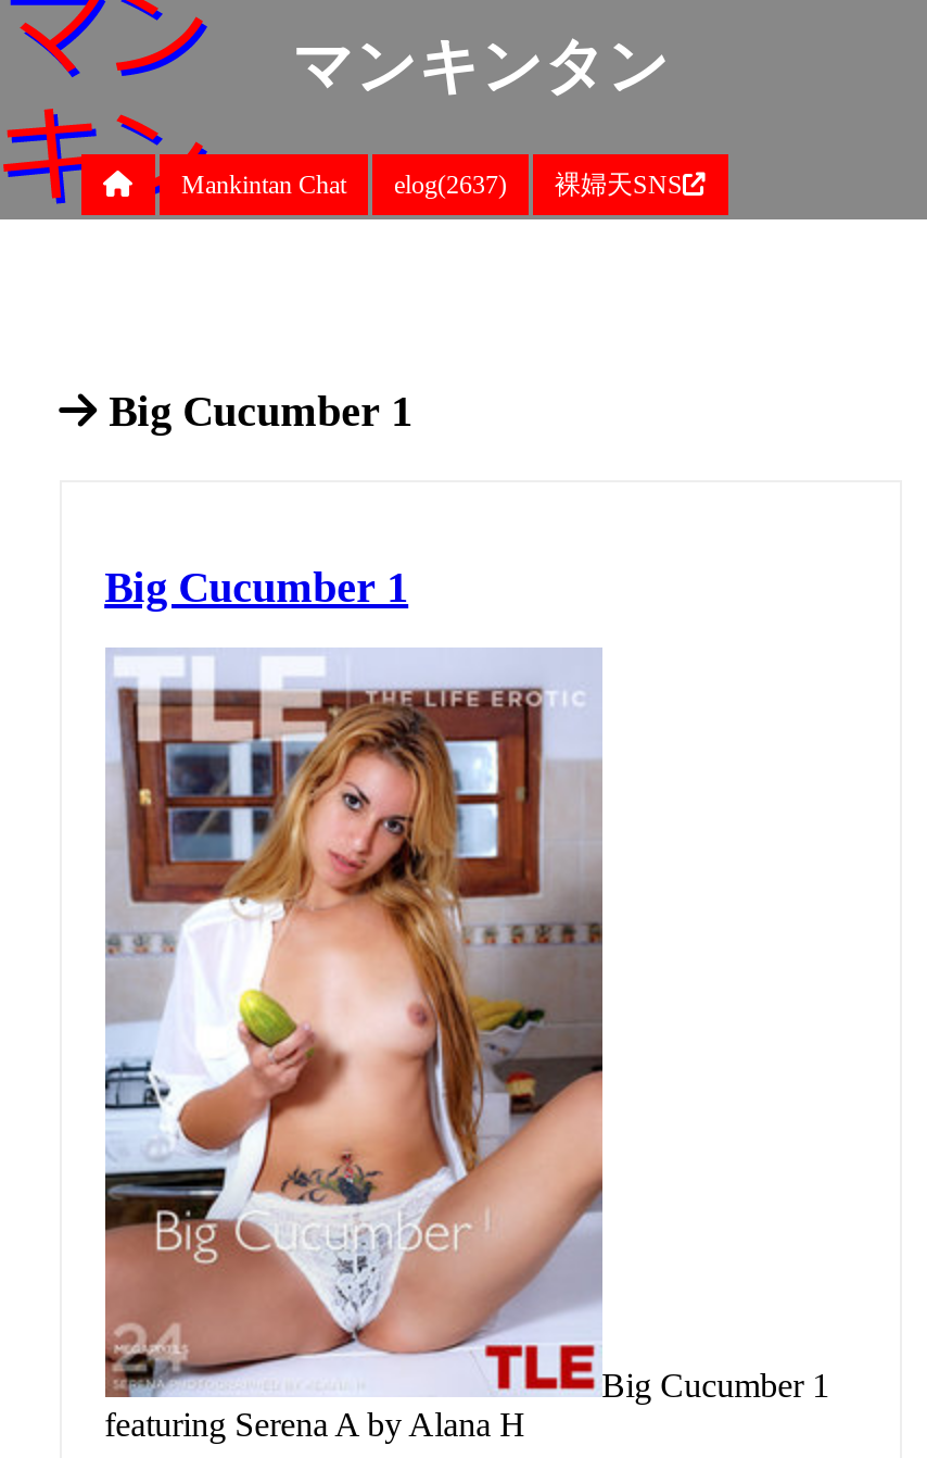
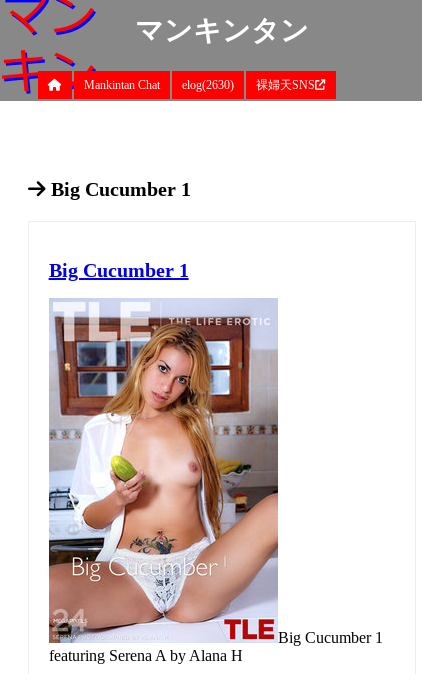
- Mankintan Chat elog(2637) 裸婦天SNS
+ Mankintan Chat elog(2630) 裸婦天SNS
